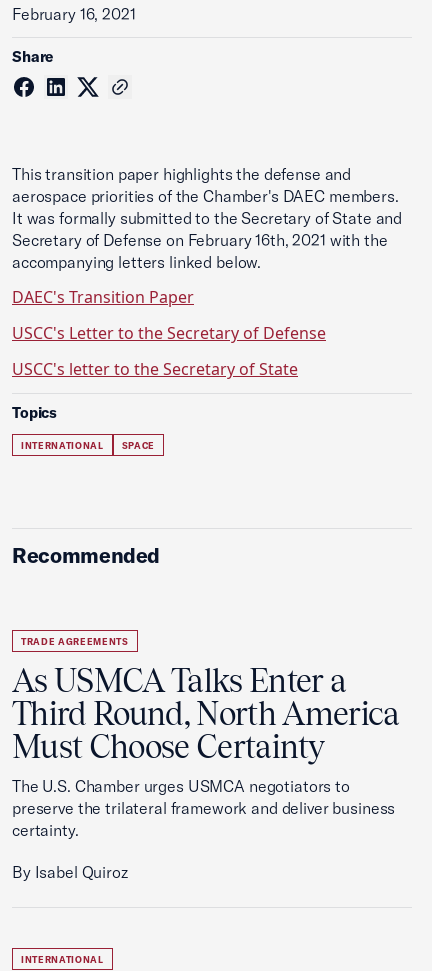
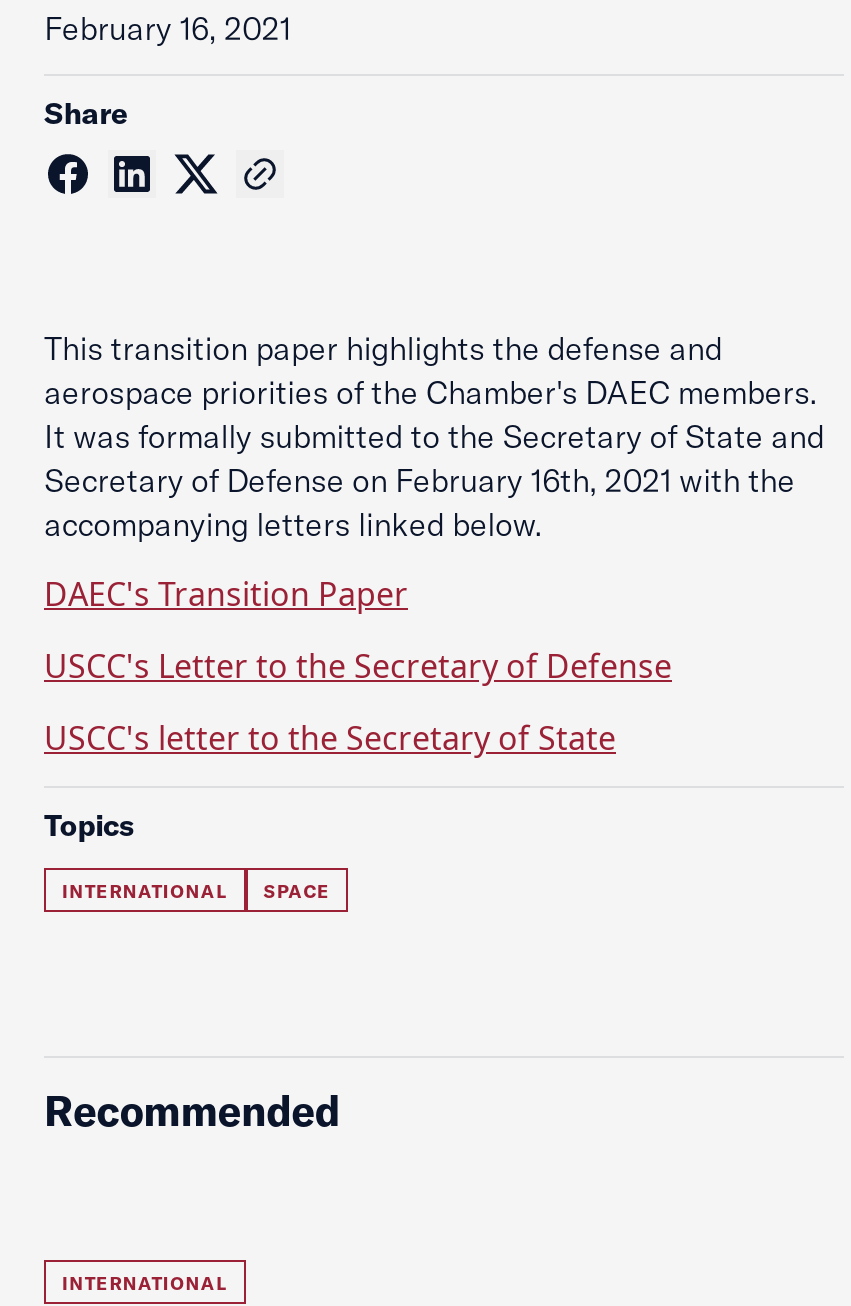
- TRADE AGREEMENTS
- As USMCA Talks Enter a
- Third Round, North America
- Must Choose Certainty
- The U.S. Chamber urges USMCA negotiators to
- preserve the trilateral framework and deliver business
- certainty.
- By Isabel Quiroz
